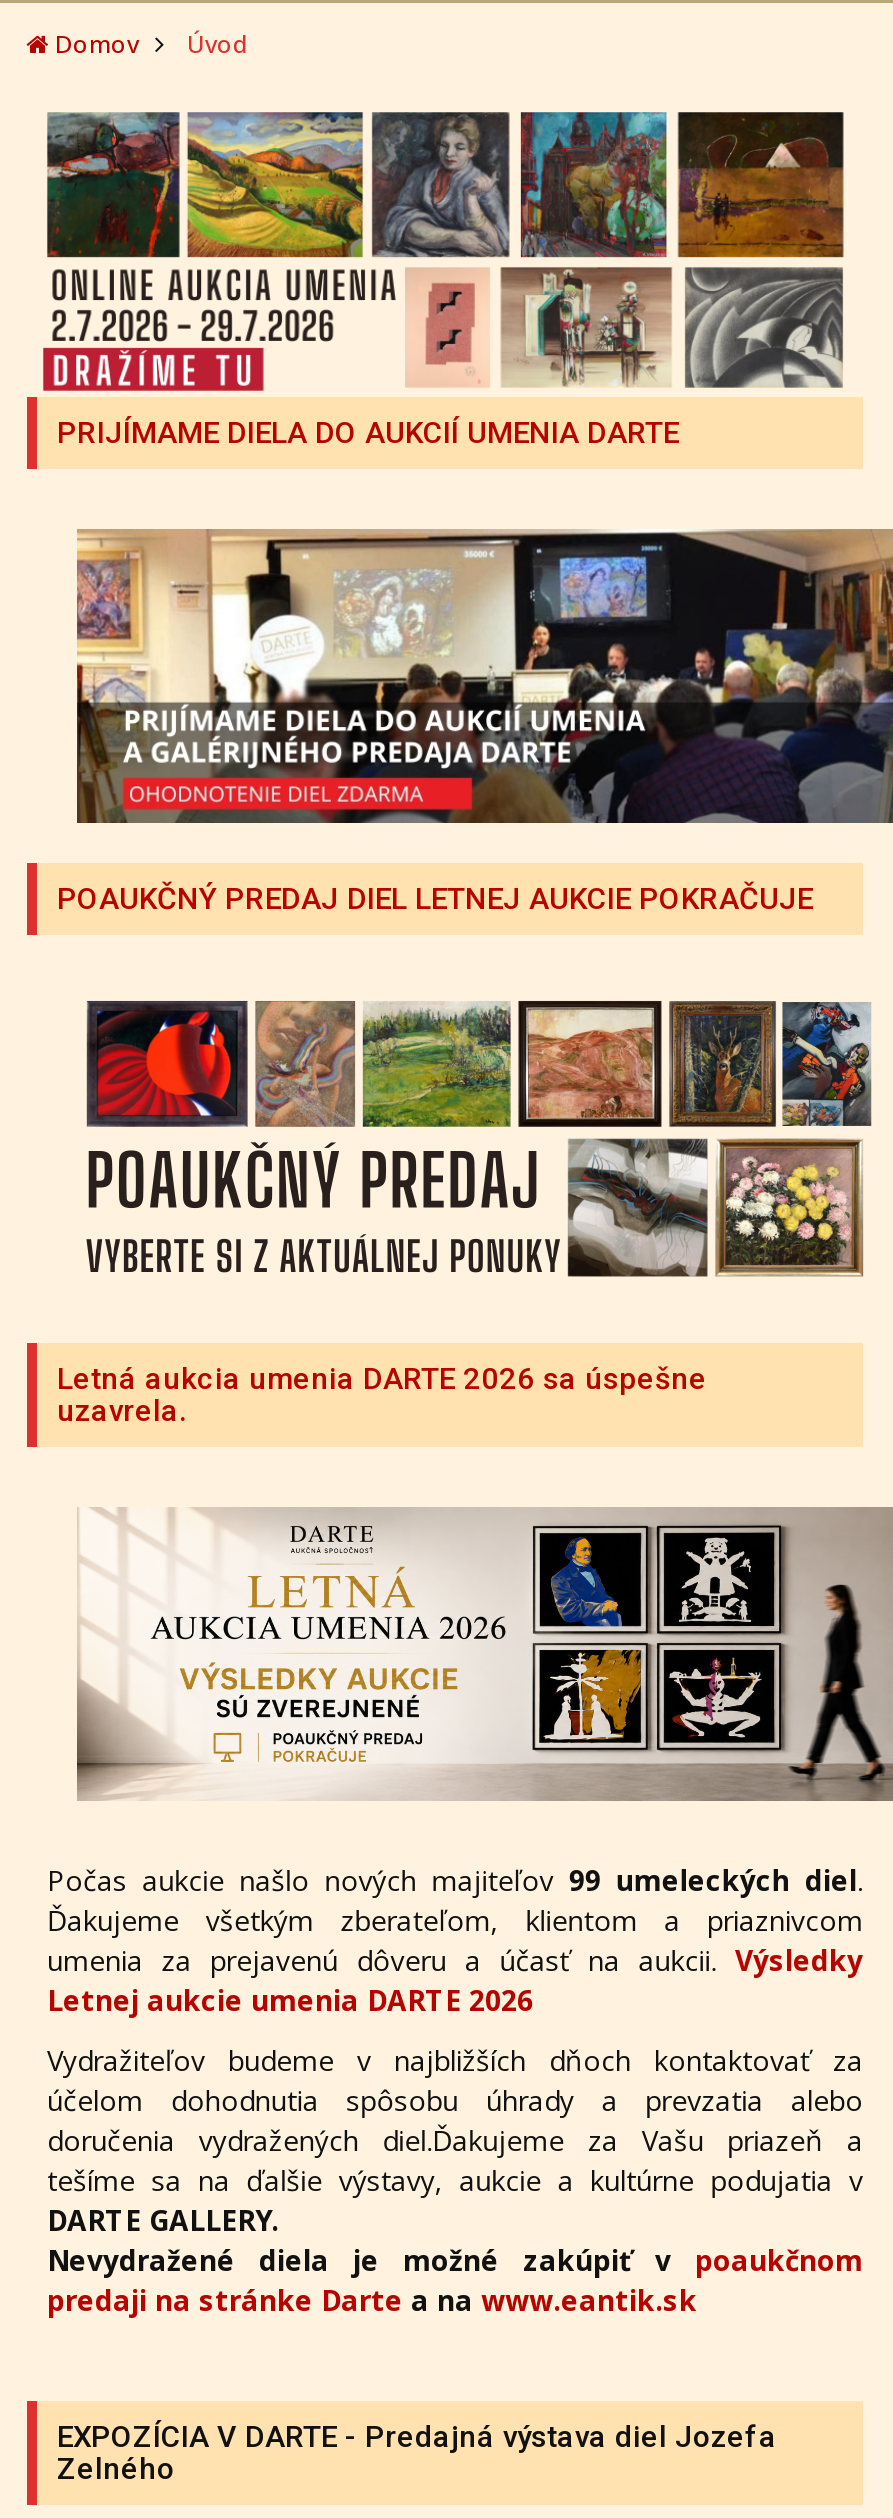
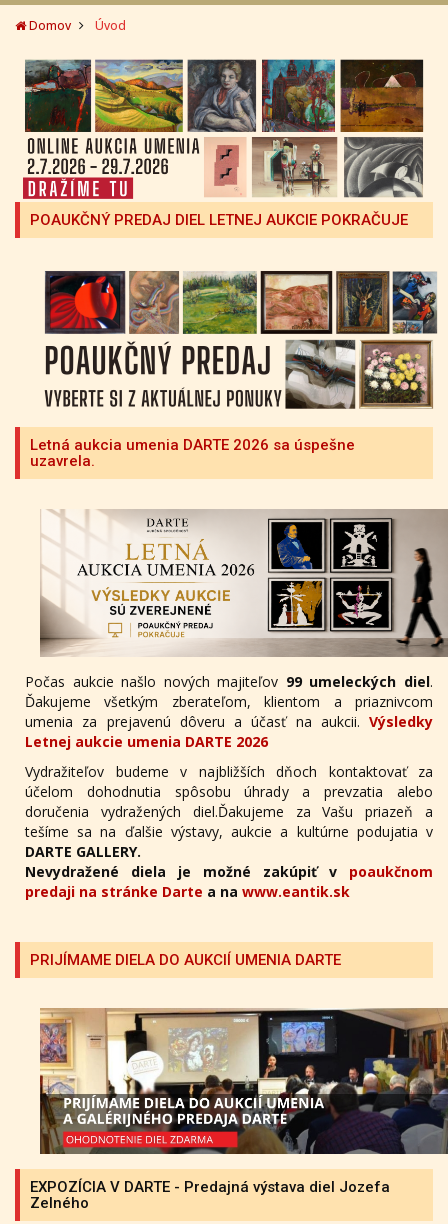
moved down: PRIJÍMAME DIELA DO AUKCIÍ UMENIA DARTE

moved down: [image]

moved up: POAUKČNÝ PREDAJ DIEL LETNEJ AUKCIE POKRAČUJE

moved up: [image]

moved up: Letná aukcia umenia DARTE 2026 sa úspešne | uzavrela.

moved up: [image] | Počas aukcie našlo nových majiteľov 99 umeleckých diel. | Ďakujeme všetkým zberateľom, klientom a priaznivcom | ... | Nevydražené diela je možné zakúpiť v poaukčnom | predaji na stránke Darte a na www.eantik.sk
